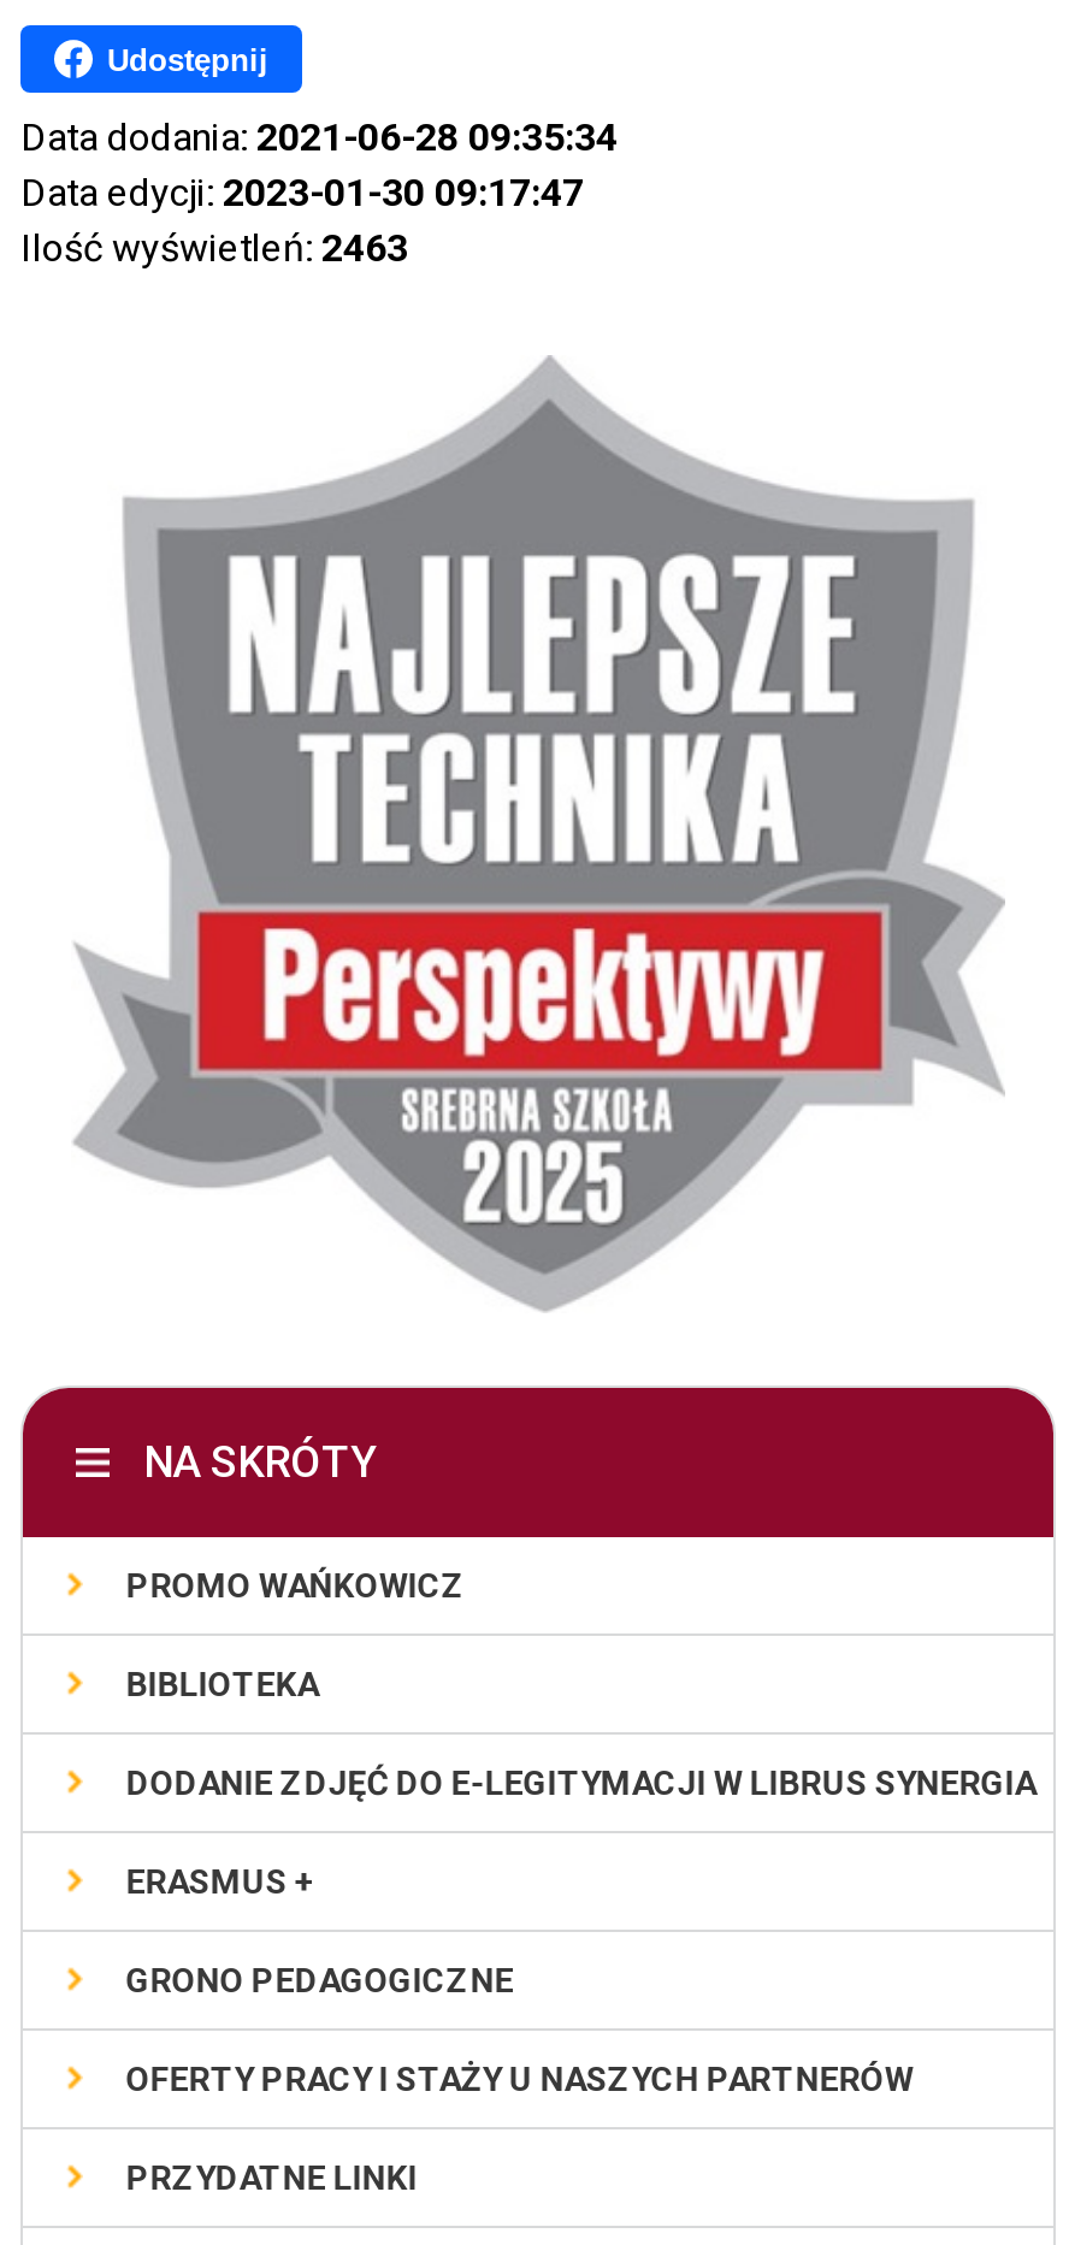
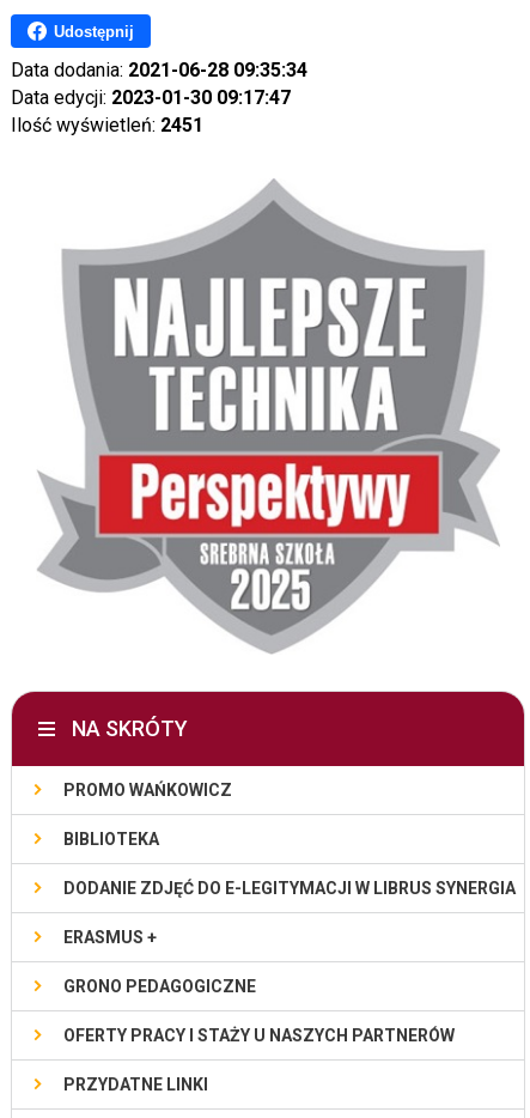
- Ilość wyświetleń: 2463
+ Ilość wyświetleń: 2451
